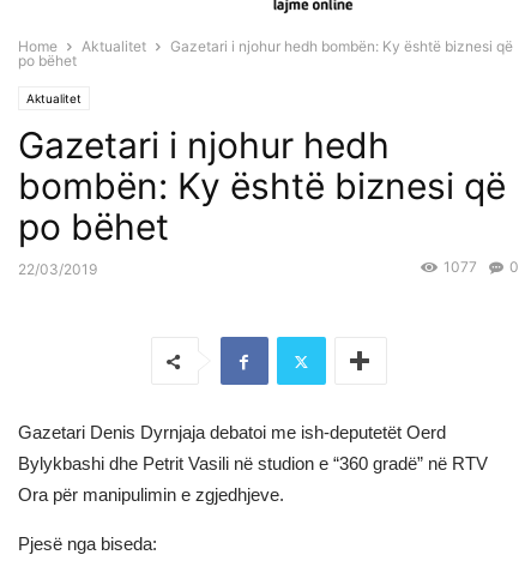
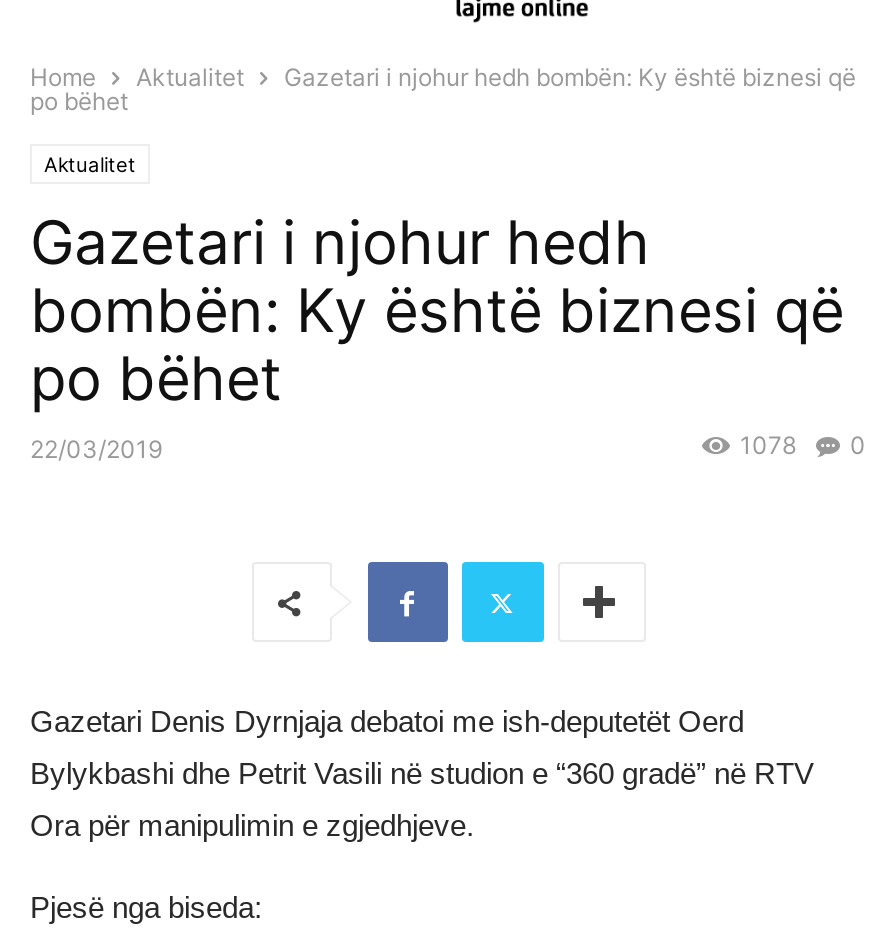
- 1077 0
+ 1078 0
